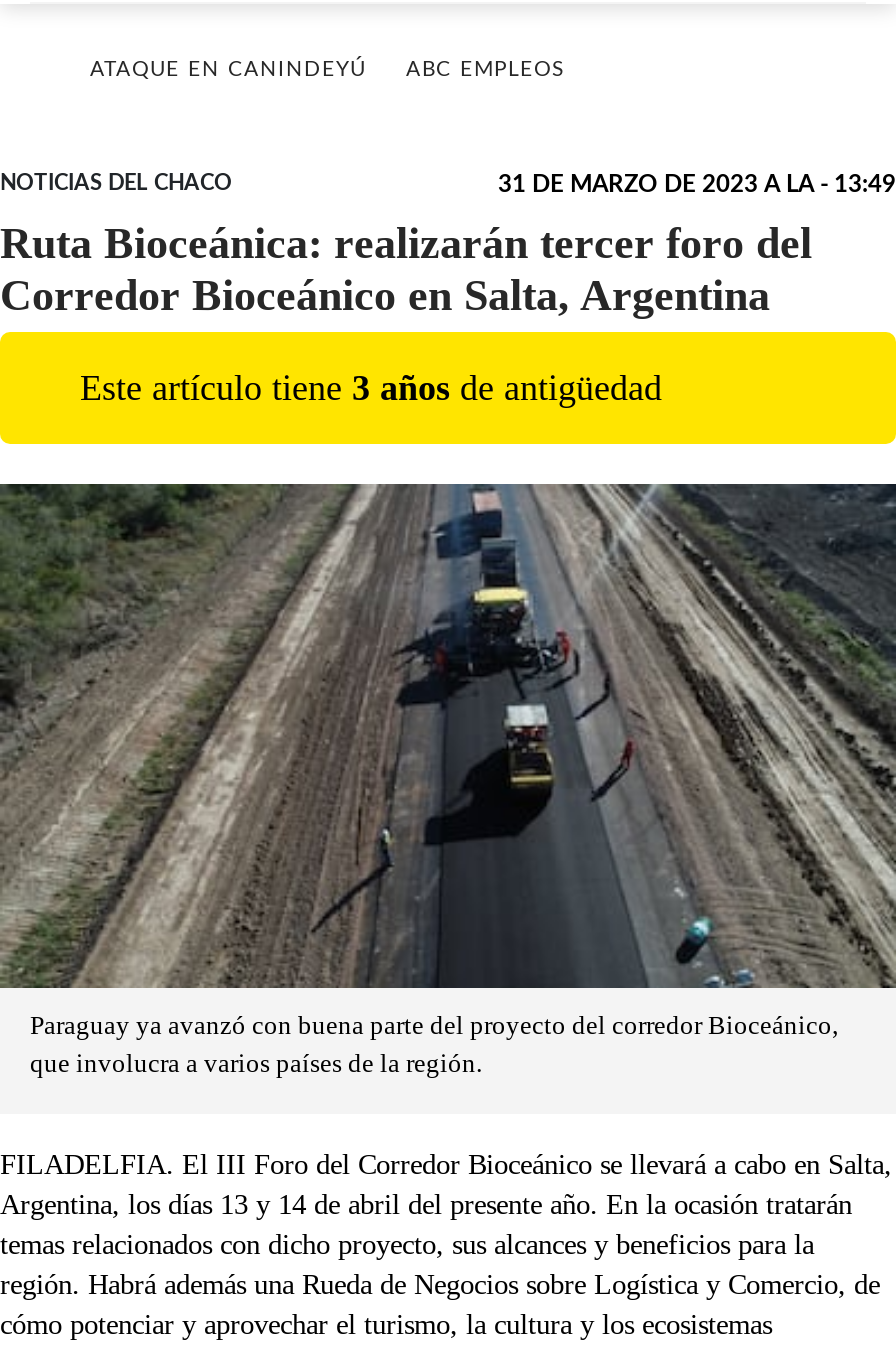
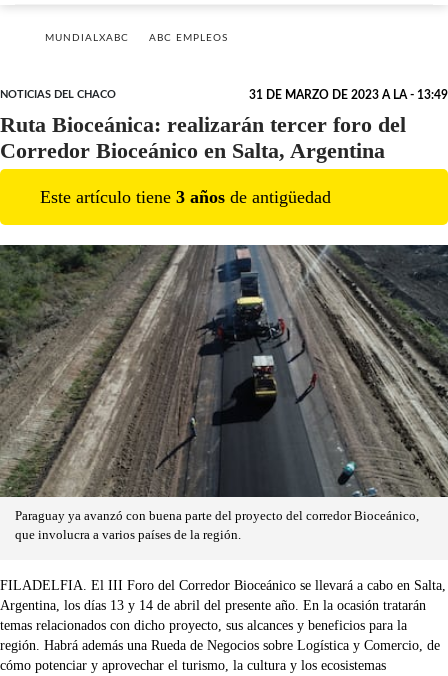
- ATAQUE EN CANINDEYÚ
+ MUNDIALXABC
